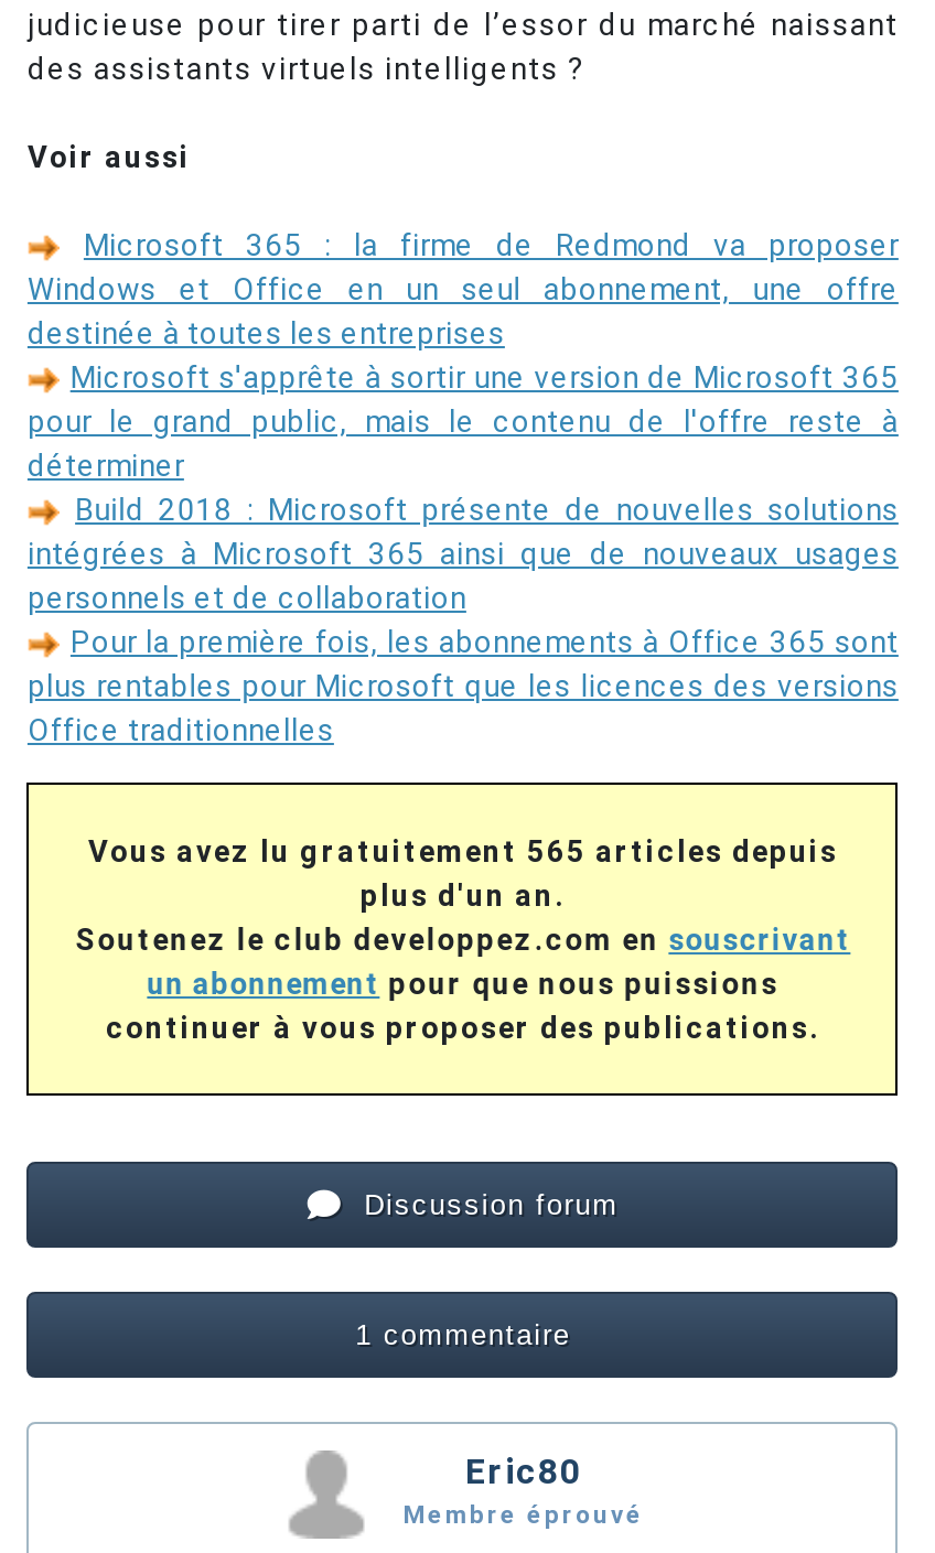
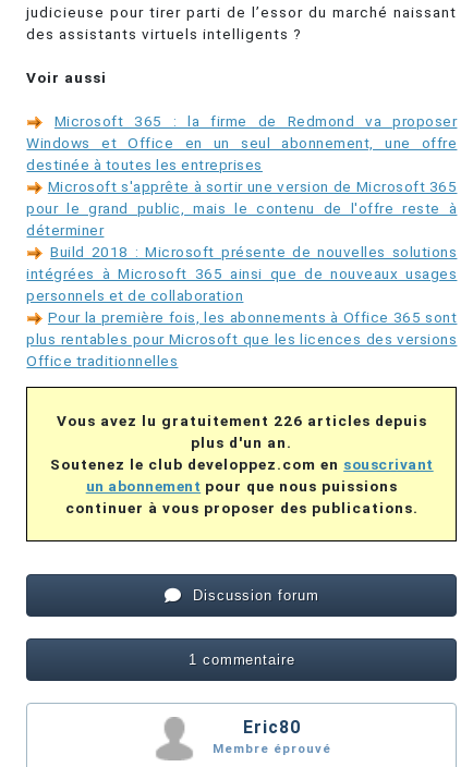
- Vous avez lu gratuitement 565 articles depuis
+ Vous avez lu gratuitement 226 articles depuis
